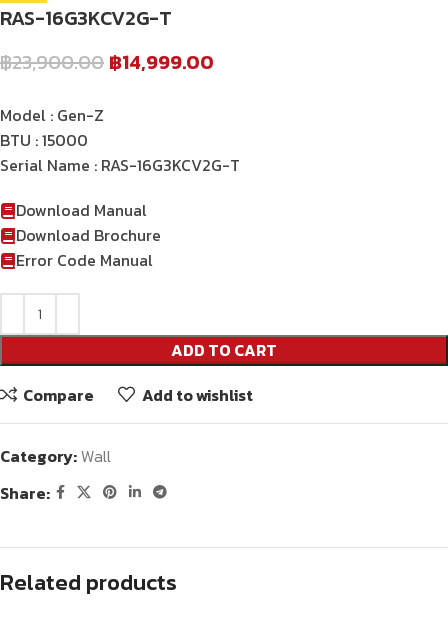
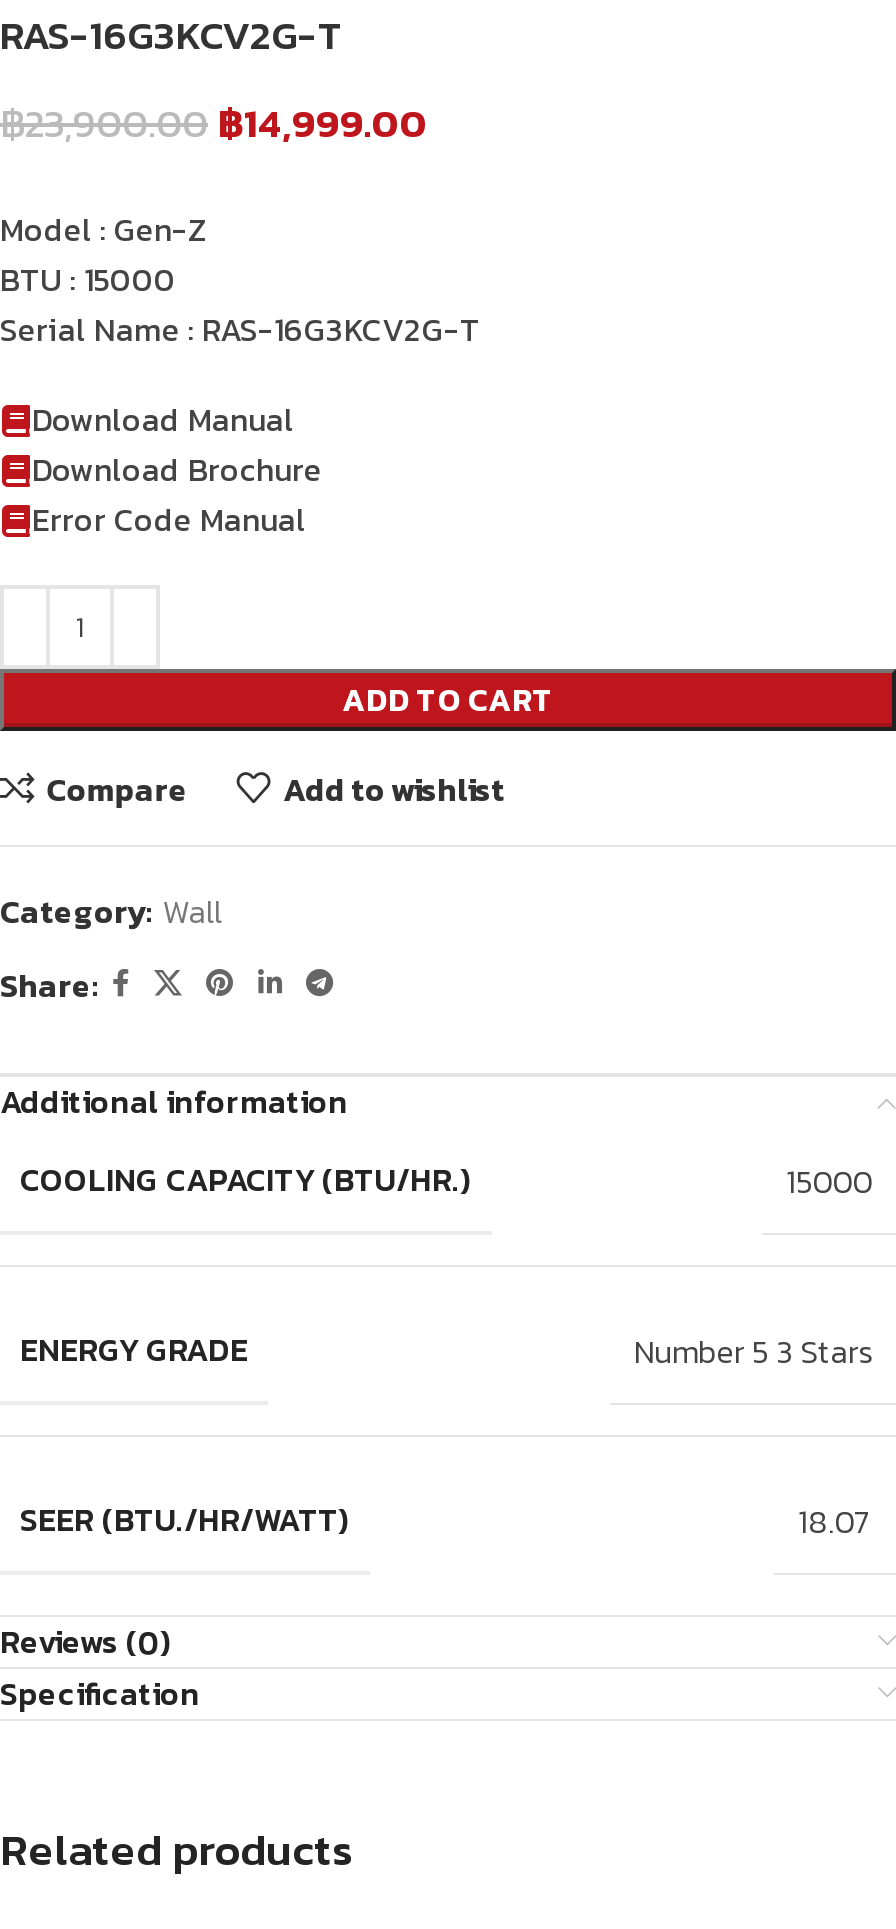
+ Additional information
+ COOLING CAPACITY (BTU/HR.)
+ 15000

+ SEER (BTU./HR/WATT)
+ 18.07
+ Reviews (0)
+ Specification

+ ENERGY GRADE
+ Number 5 3 Stars
